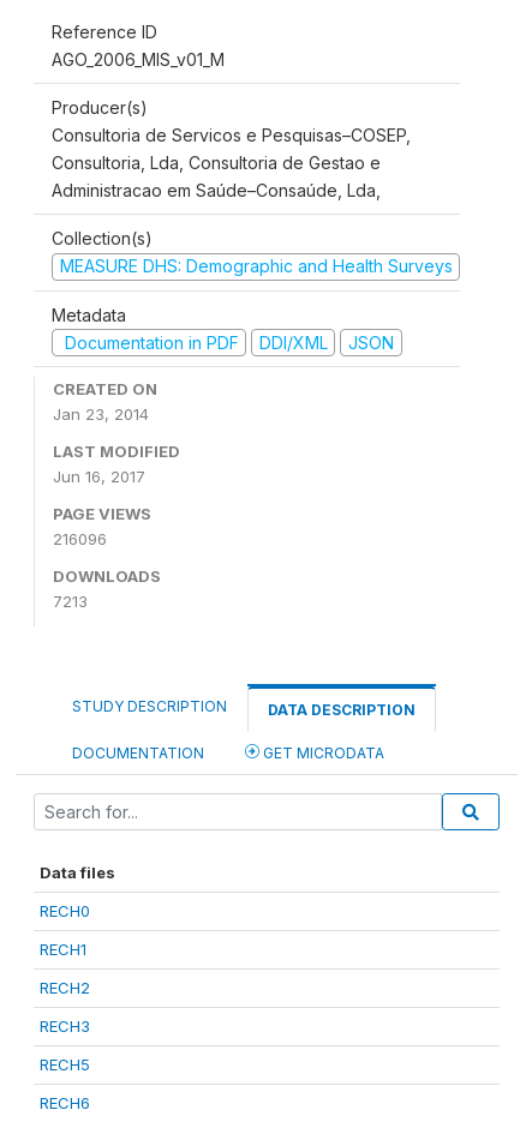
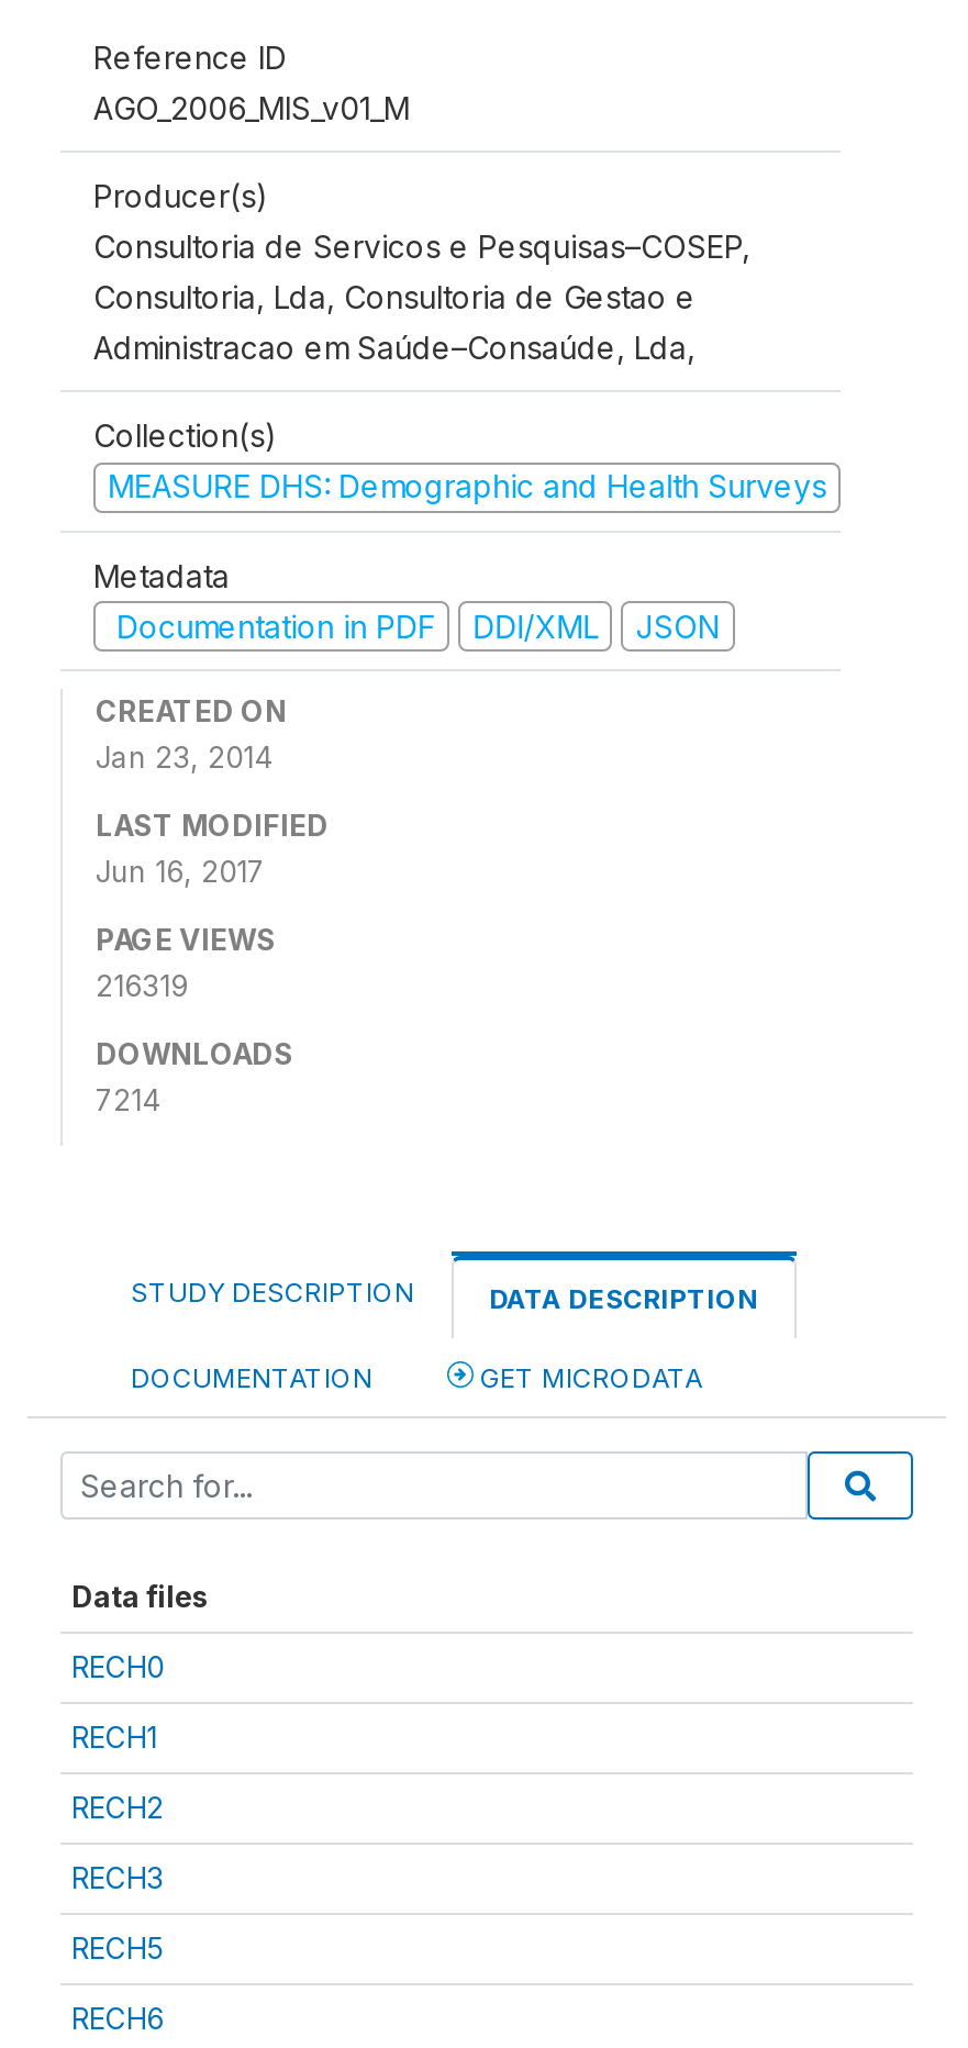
- 216096
+ 216319

- 7213
+ 7214
